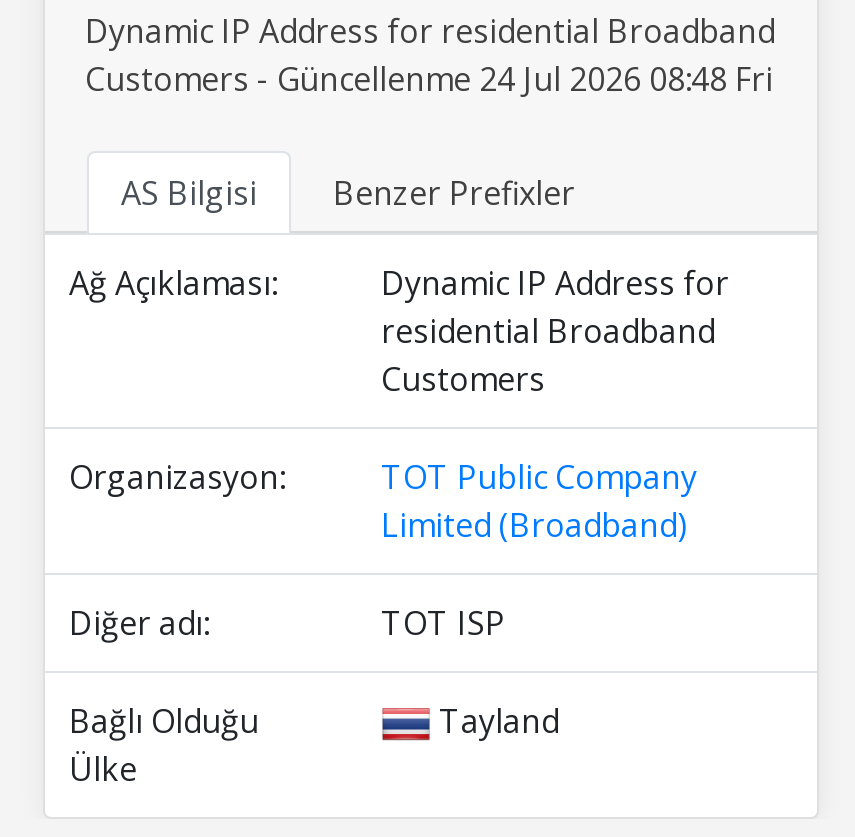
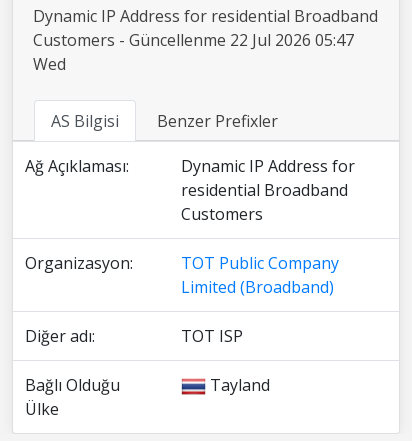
- Customers - Güncellenme 24 Jul 2026 08:48 Fri
+ Customers - Güncellenme 22 Jul 2026 05:47
+ Wed
